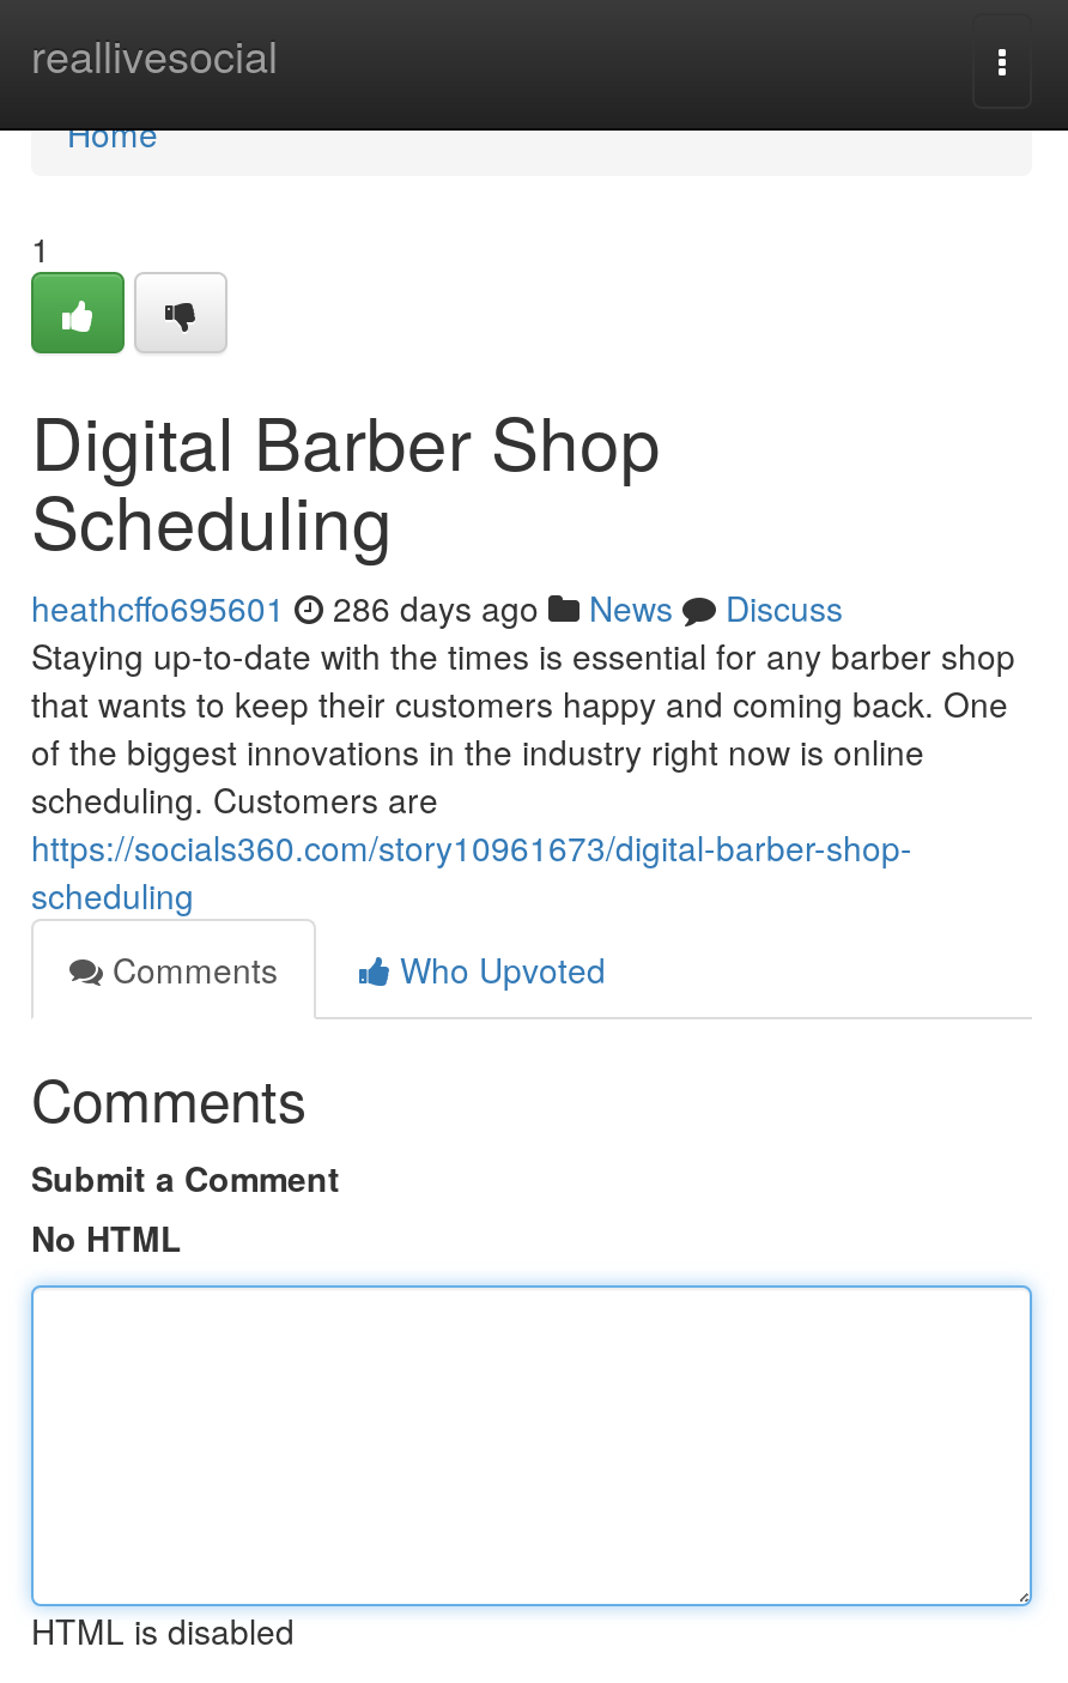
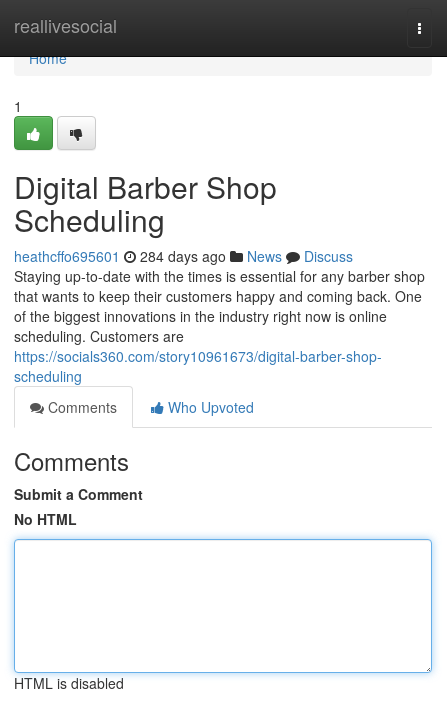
- heathcffo695601 286 days ago News Discuss
+ heathcffo695601 284 days ago News Discuss
